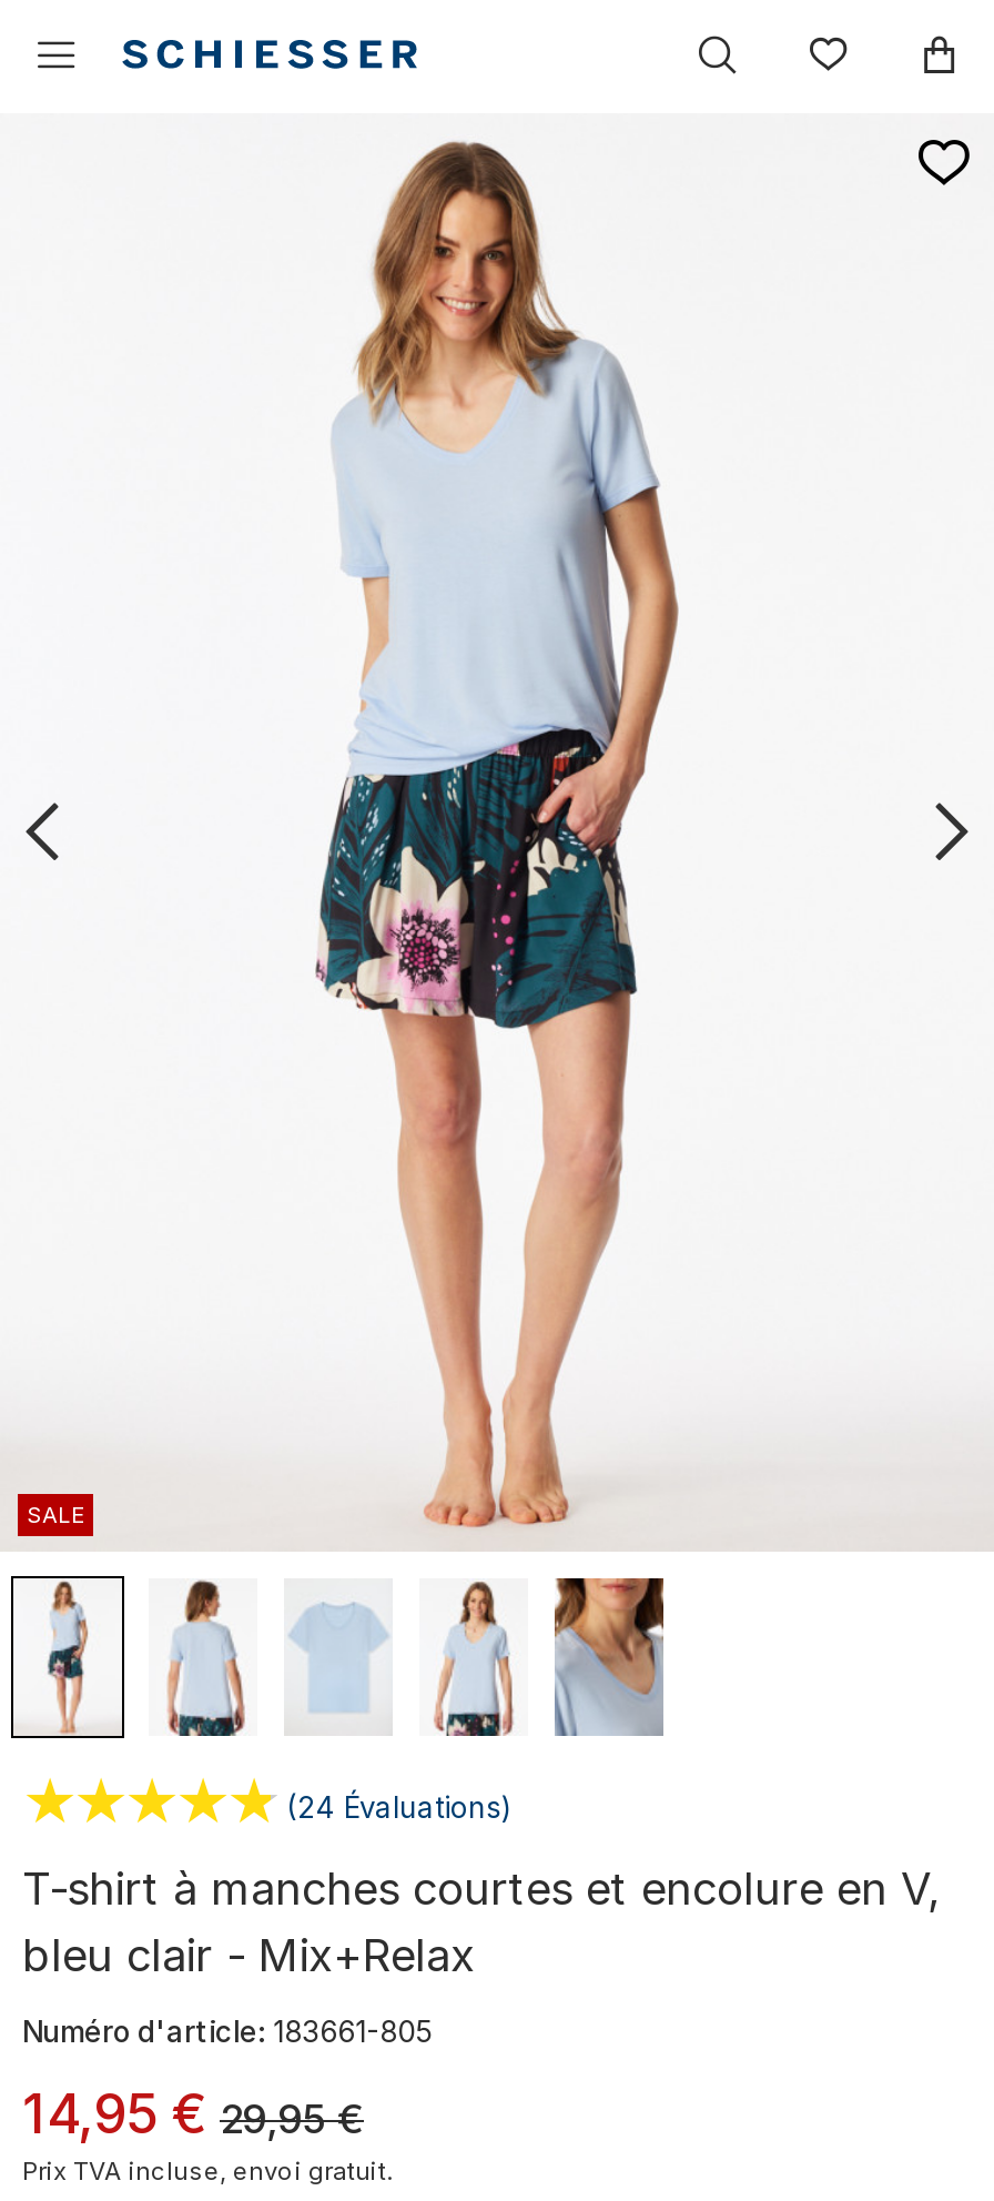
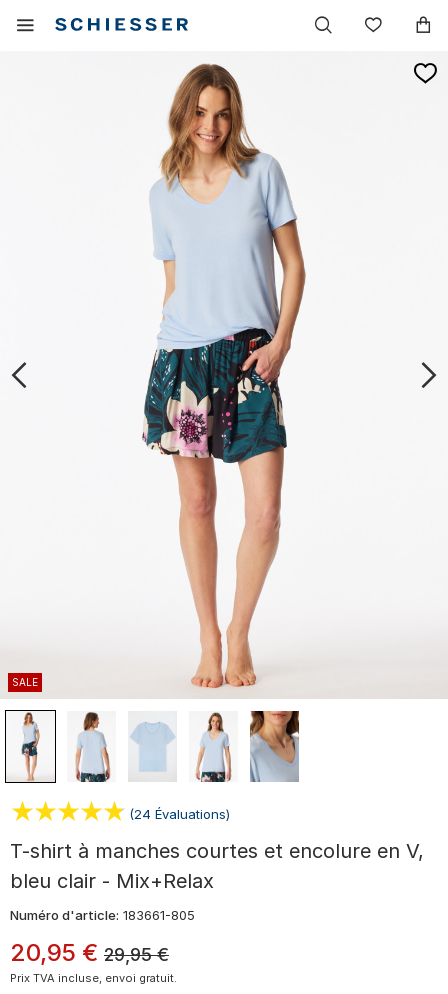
- 14,95 €29,95 €
+ 20,95 €29,95 €
